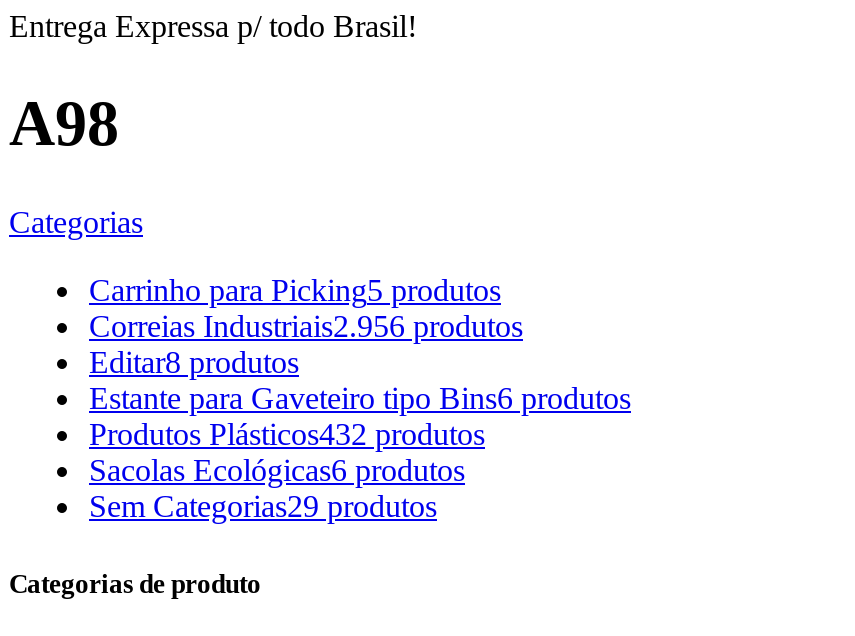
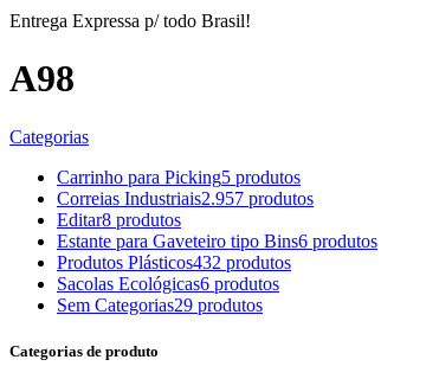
- Correias Industriais2.956 produtos
+ Correias Industriais2.957 produtos
